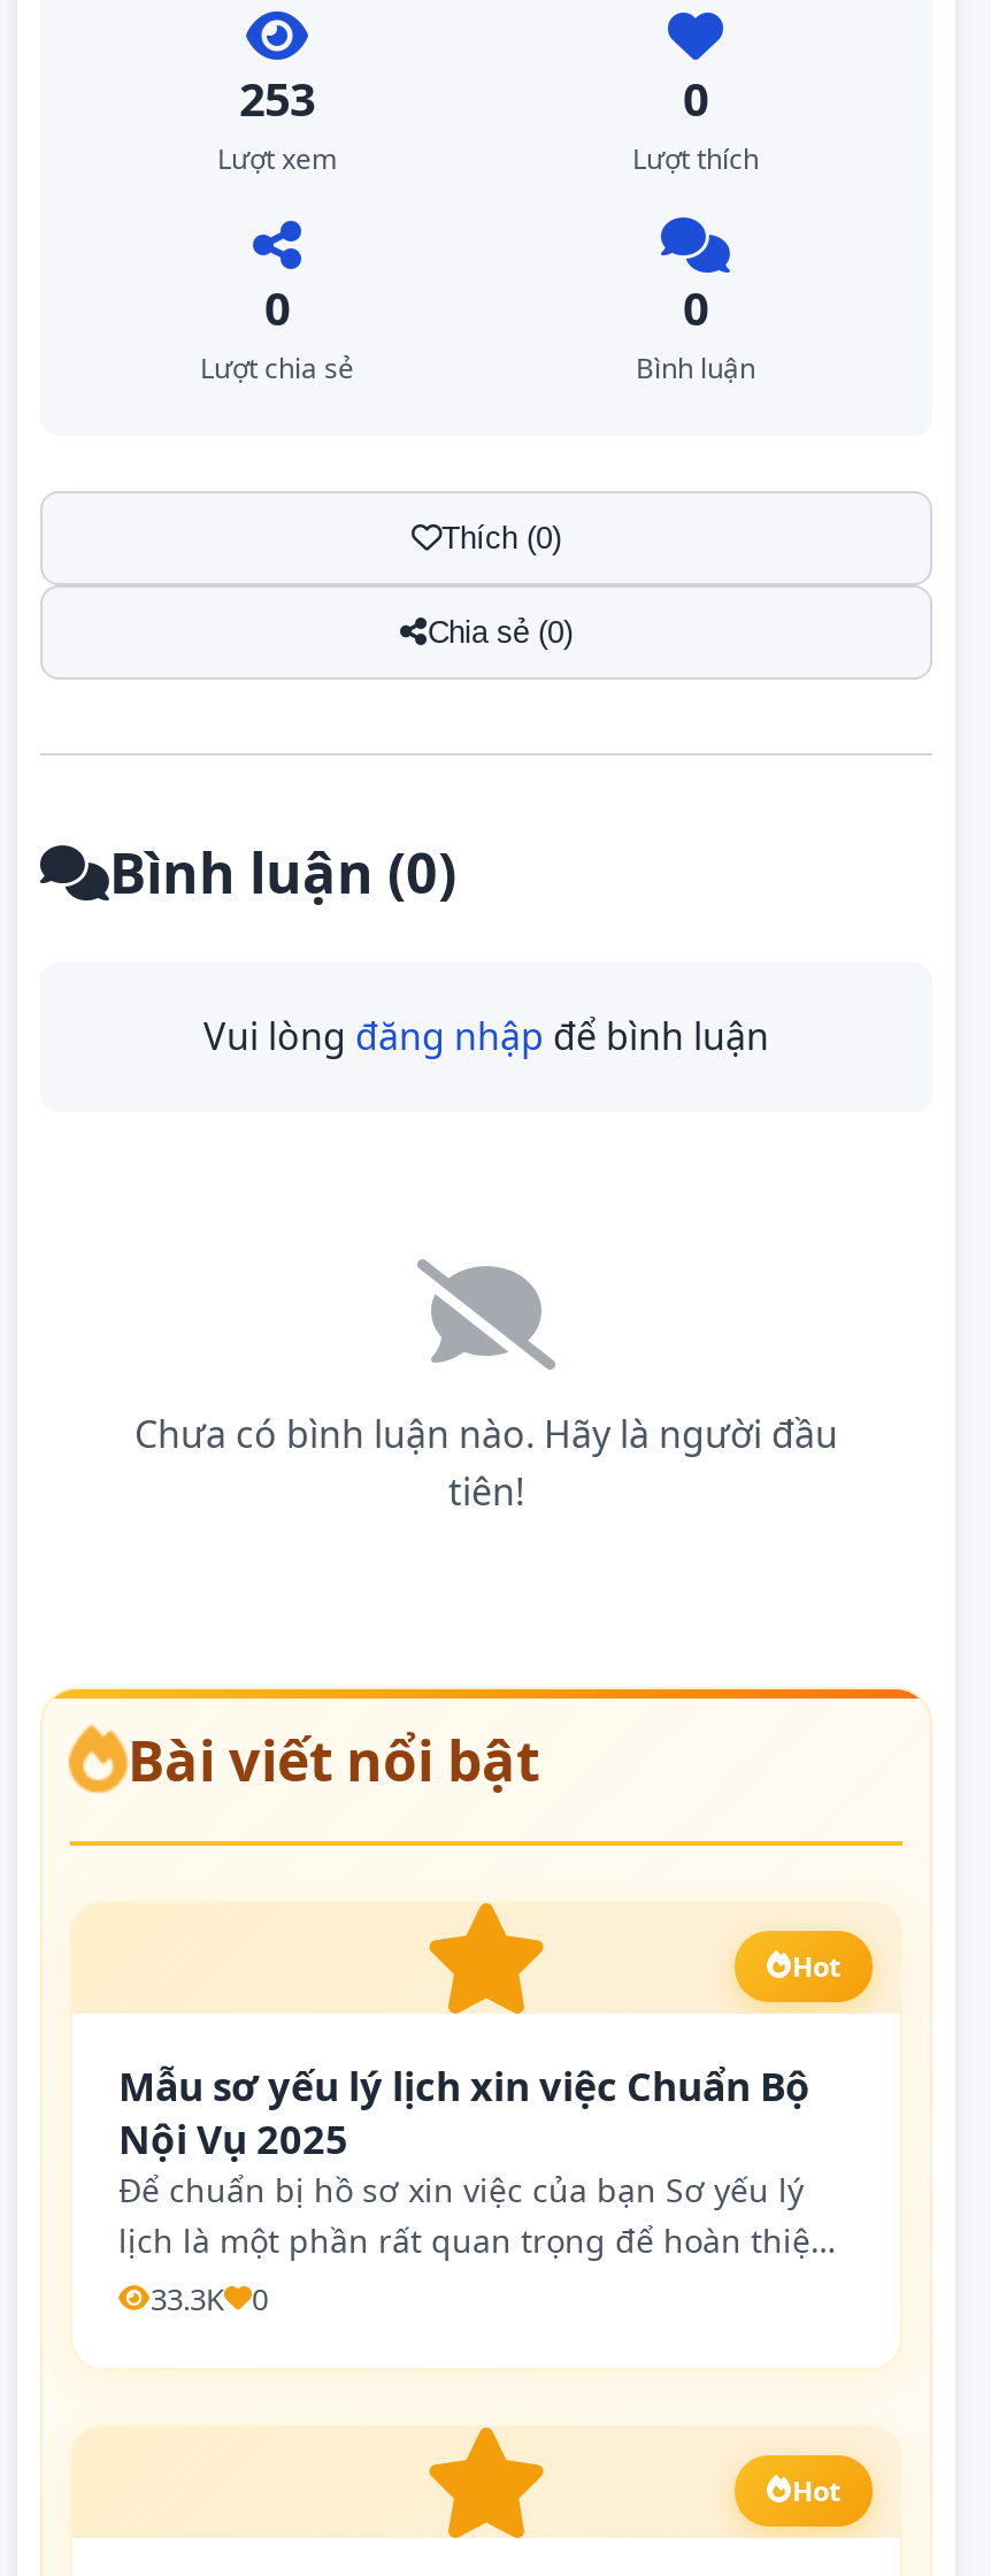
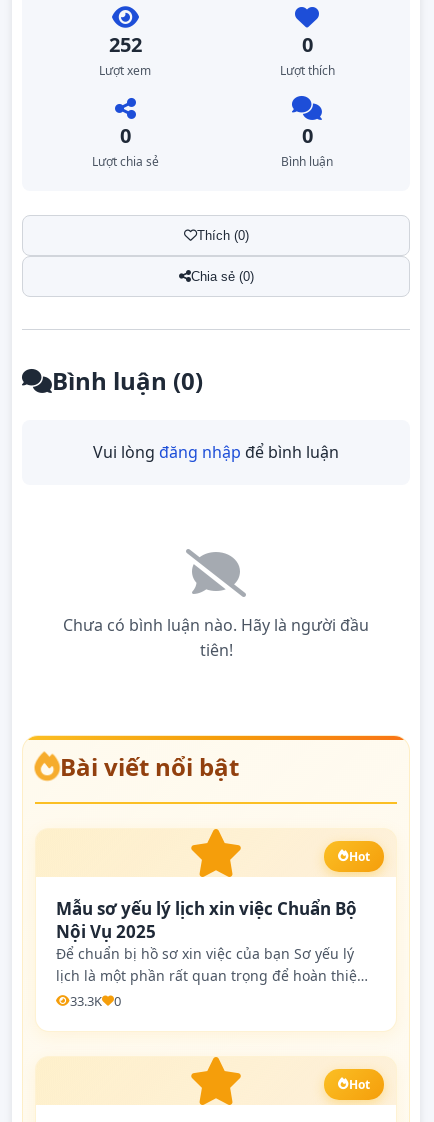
- 253
+ 252
